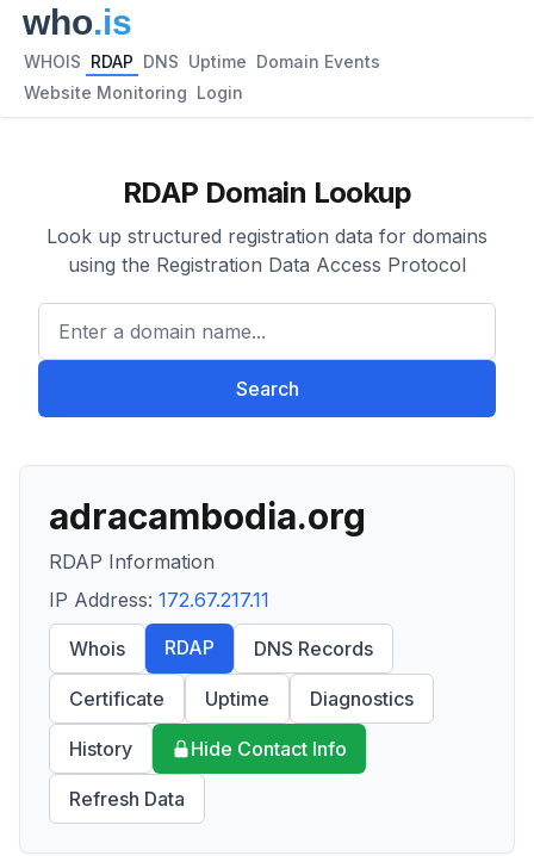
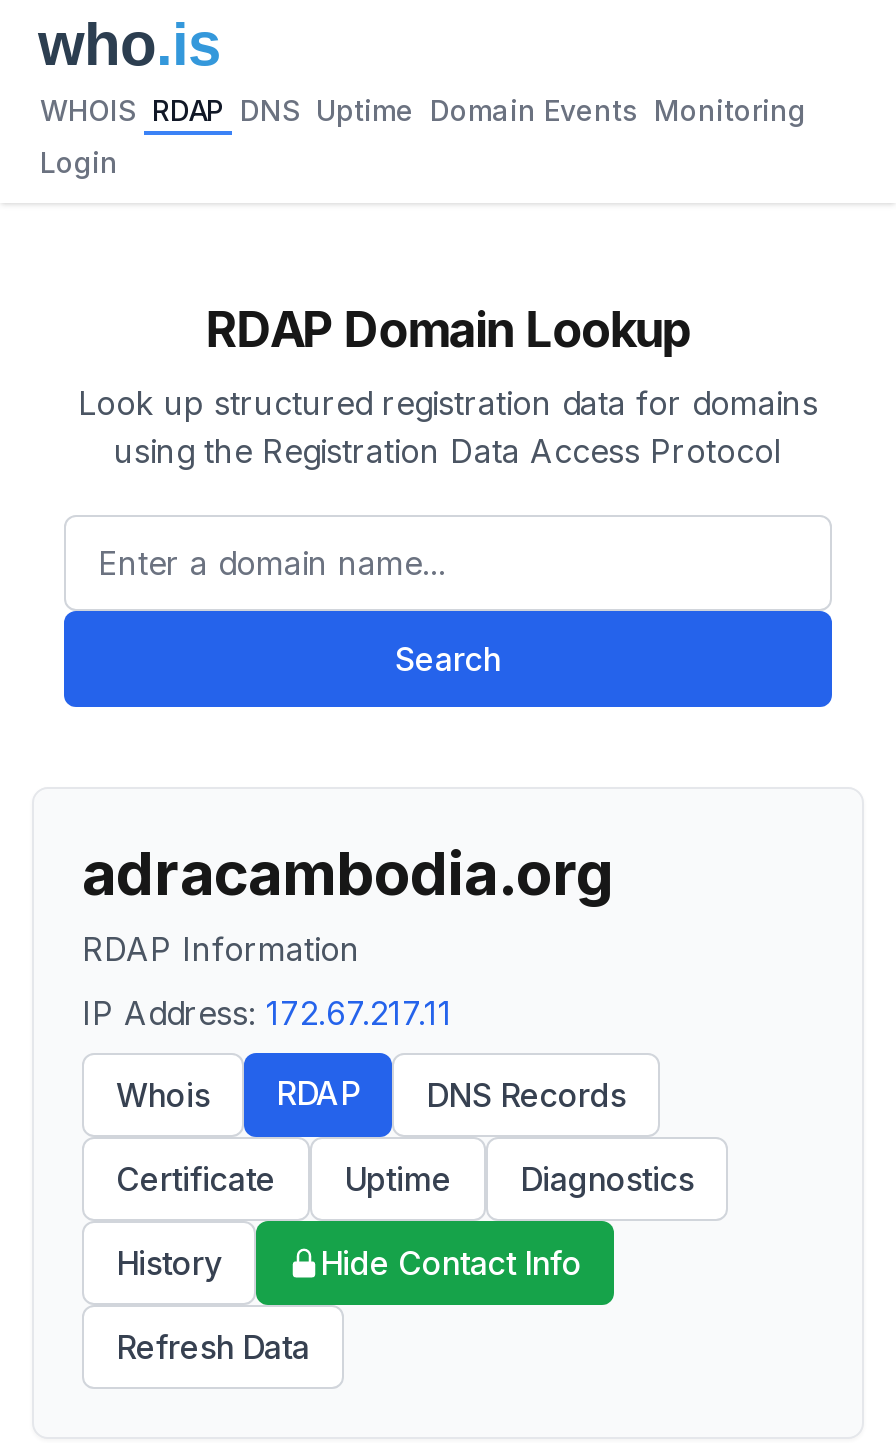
- WHOIS RDAP DNS Uptime Domain Events
+ WHOIS RDAP DNS Uptime Domain Events Monitoring

- Website Monitoring Login
+ Login
